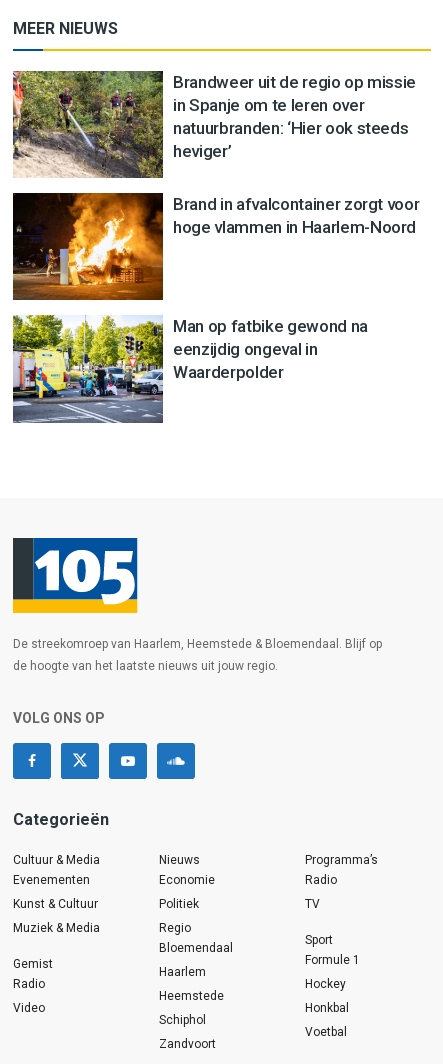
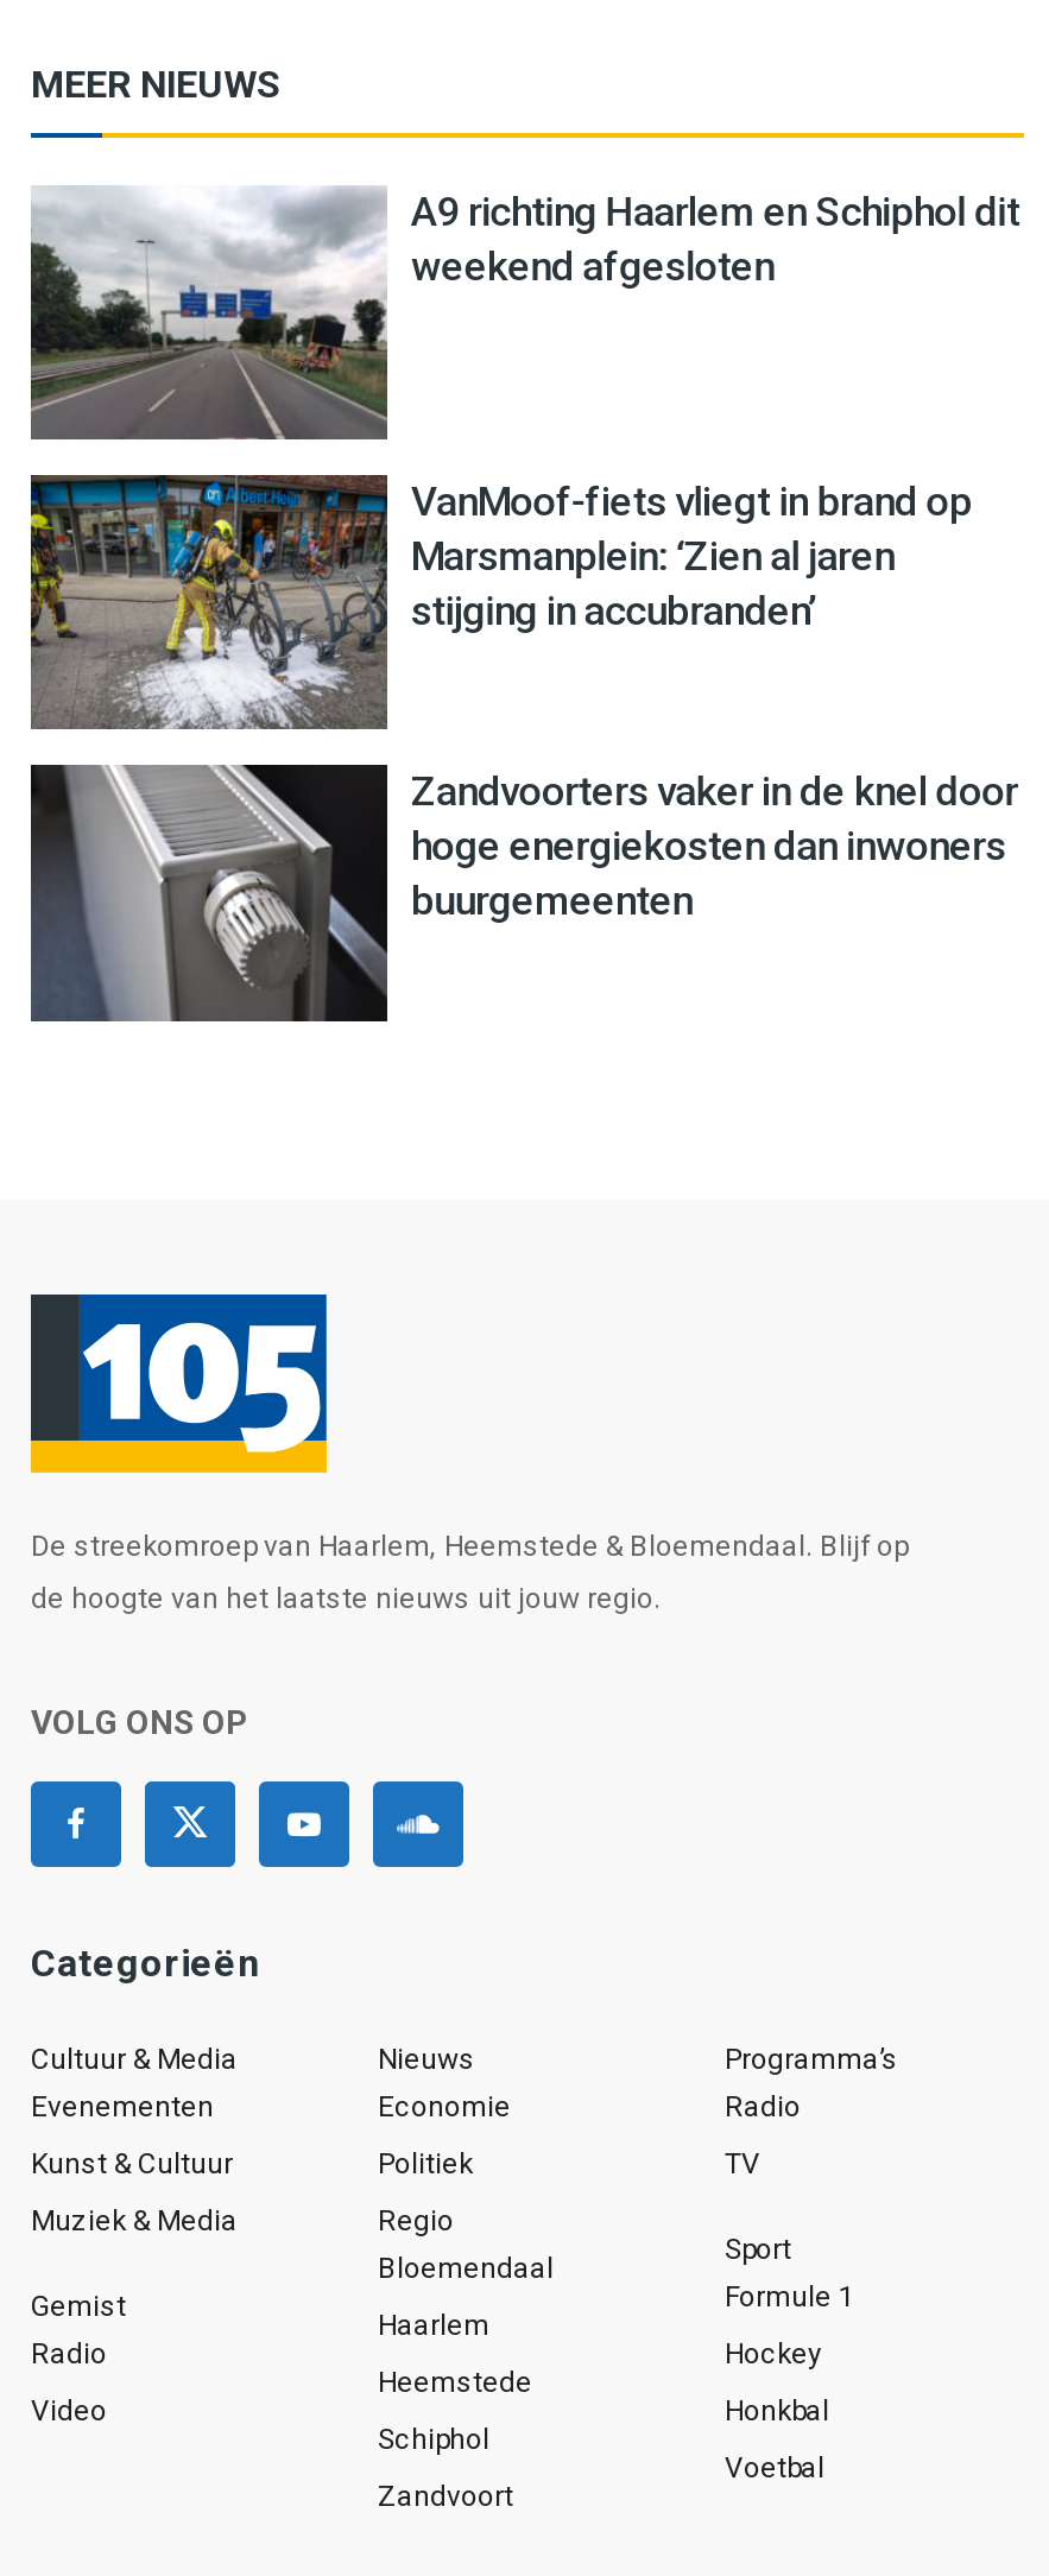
- [image]
- Brandweer uit de regio op missie
- in Spanje om te leren over
- natuurbranden: ‘Hier ook steeds
- heviger’
+ [image]
+ A9 richting Haarlem en Schiphol dit
+ weekend afgesloten

- [image]
- Brand in afvalcontainer zorgt voor
- hoge vlammen in Haarlem-Noord
+ [image]
+ VanMoof-fiets vliegt in brand op
+ Marsmanplein: ‘Zien al jaren
+ stijging in accubranden’

- [image]
- Man op fatbike gewond na
- eenzijdig ongeval in
- Waarderpolder
+ [image]
+ Zandvoorters vaker in de knel door
+ hoge energiekosten dan inwoners
+ buurgemeenten
